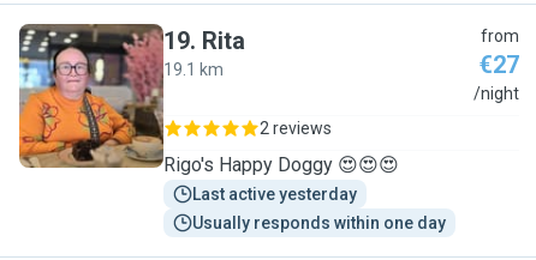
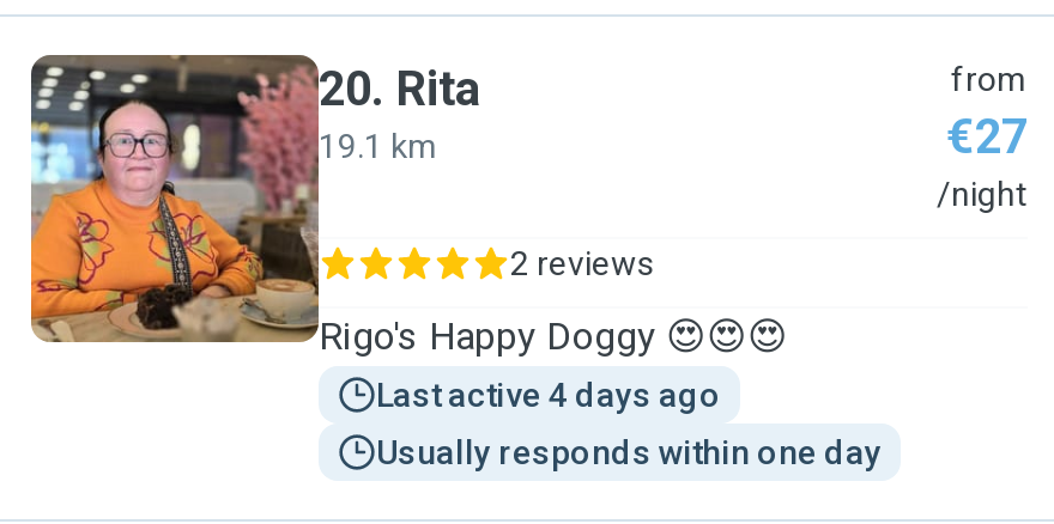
- 19. Rita
+ 20. Rita

- Last active yesterday
+ Last active 4 days ago
